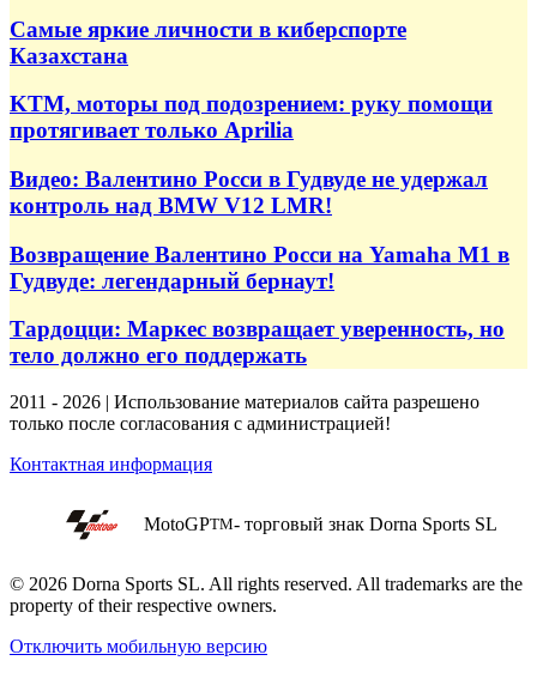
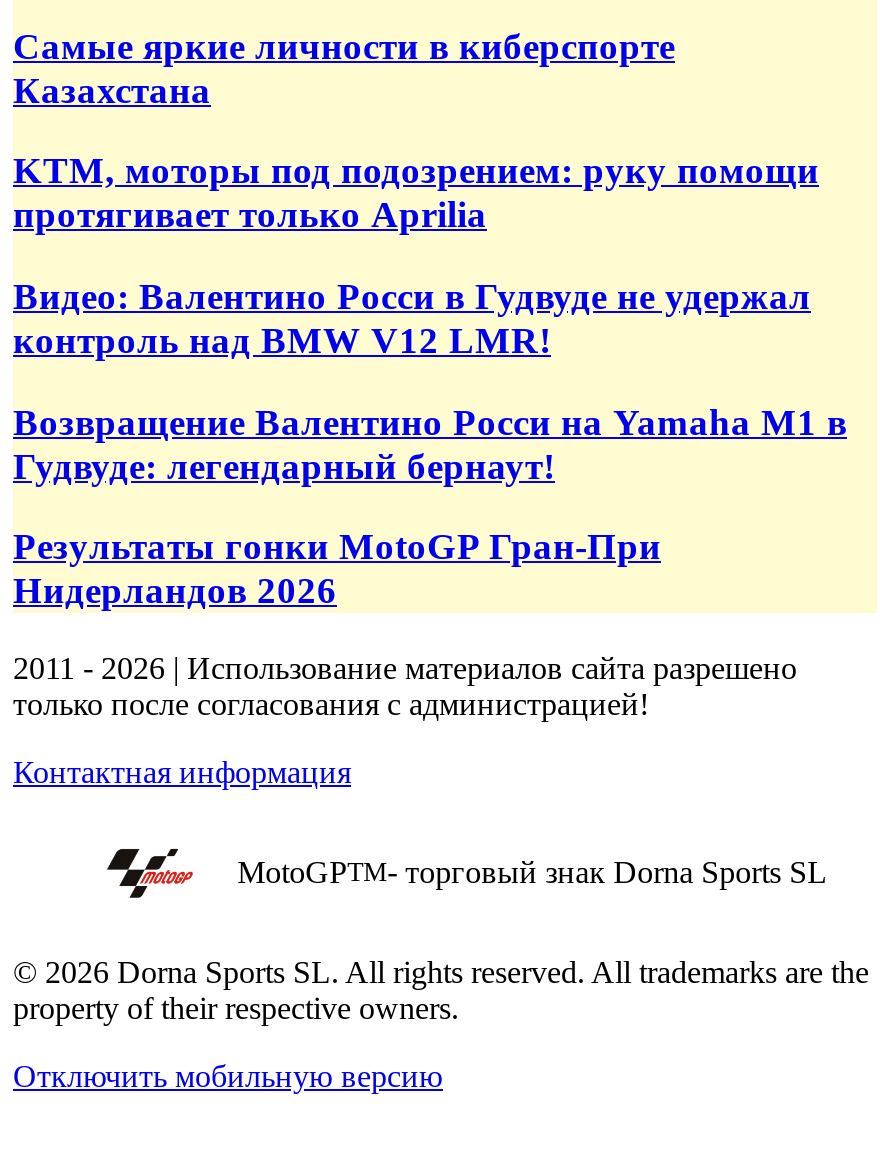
- Тардоцци: Маркес возвращает уверенность, но
- тело должно его поддержать
+ Результаты гонки MotoGP Гран-При
+ Нидерландов 2026
